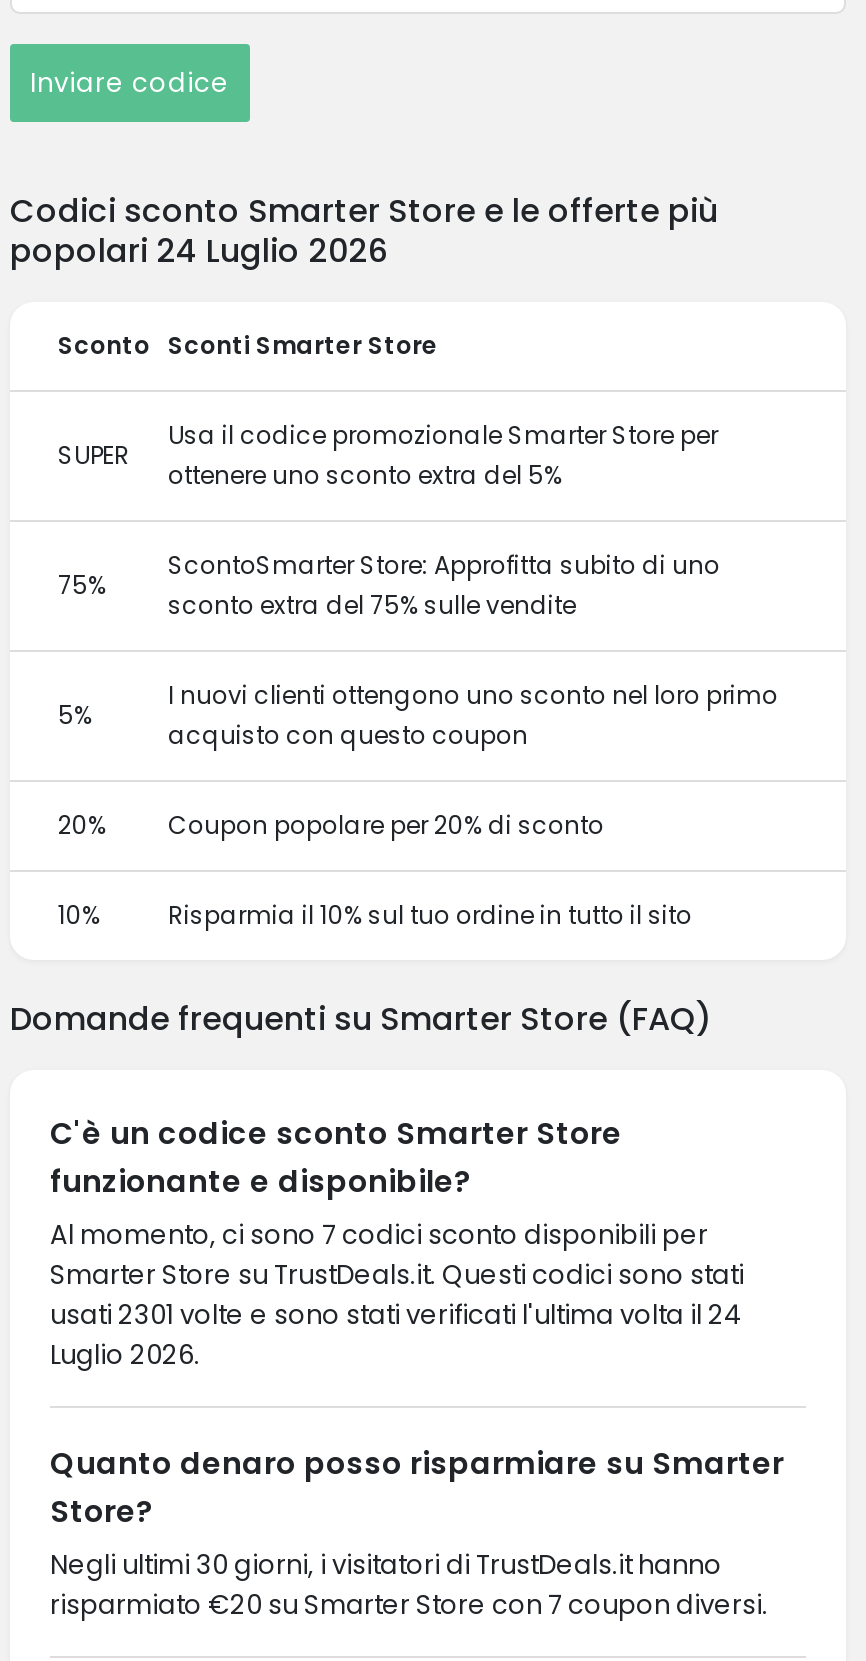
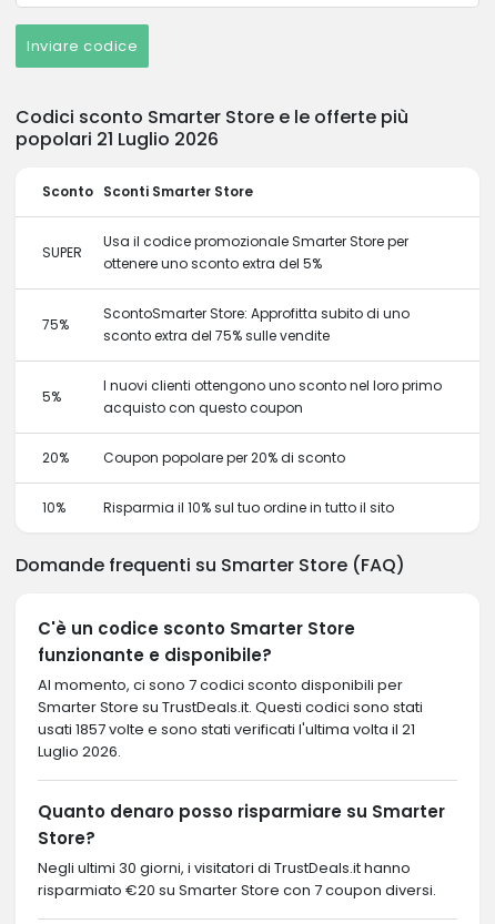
- popolari 24 Luglio 2026
+ popolari 21 Luglio 2026

- usati 2301 volte e sono stati verificati l'ultima volta il 24
+ usati 1857 volte e sono stati verificati l'ultima volta il 21
